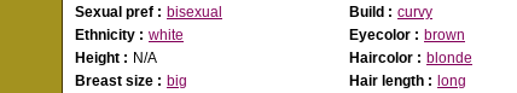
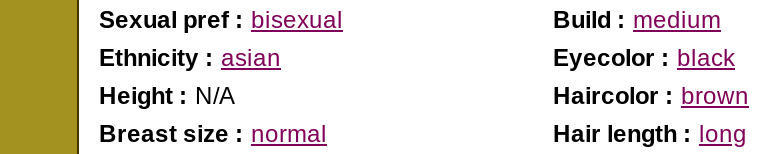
- Build : curvy
+ Build : medium

- Ethnicity : white
+ Ethnicity : asian

- Eyecolor : brown
+ Eyecolor : black

- Haircolor : blonde
+ Haircolor : brown

- Breast size : big
+ Breast size : normal
